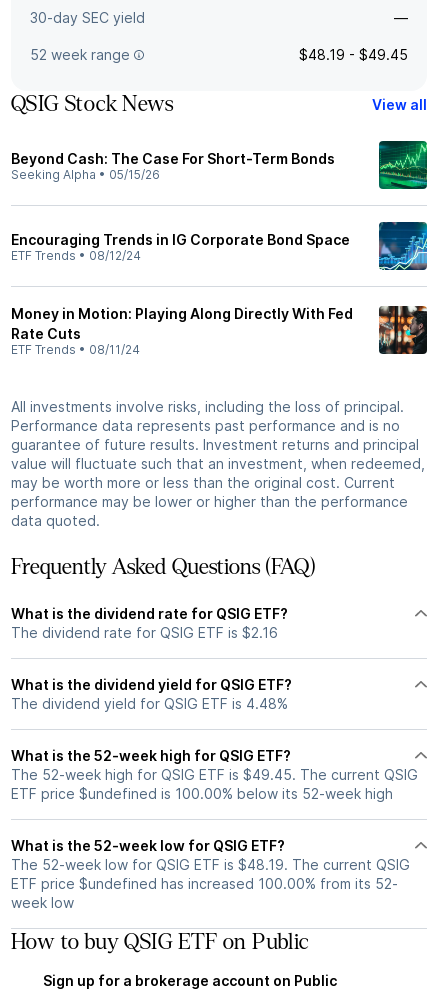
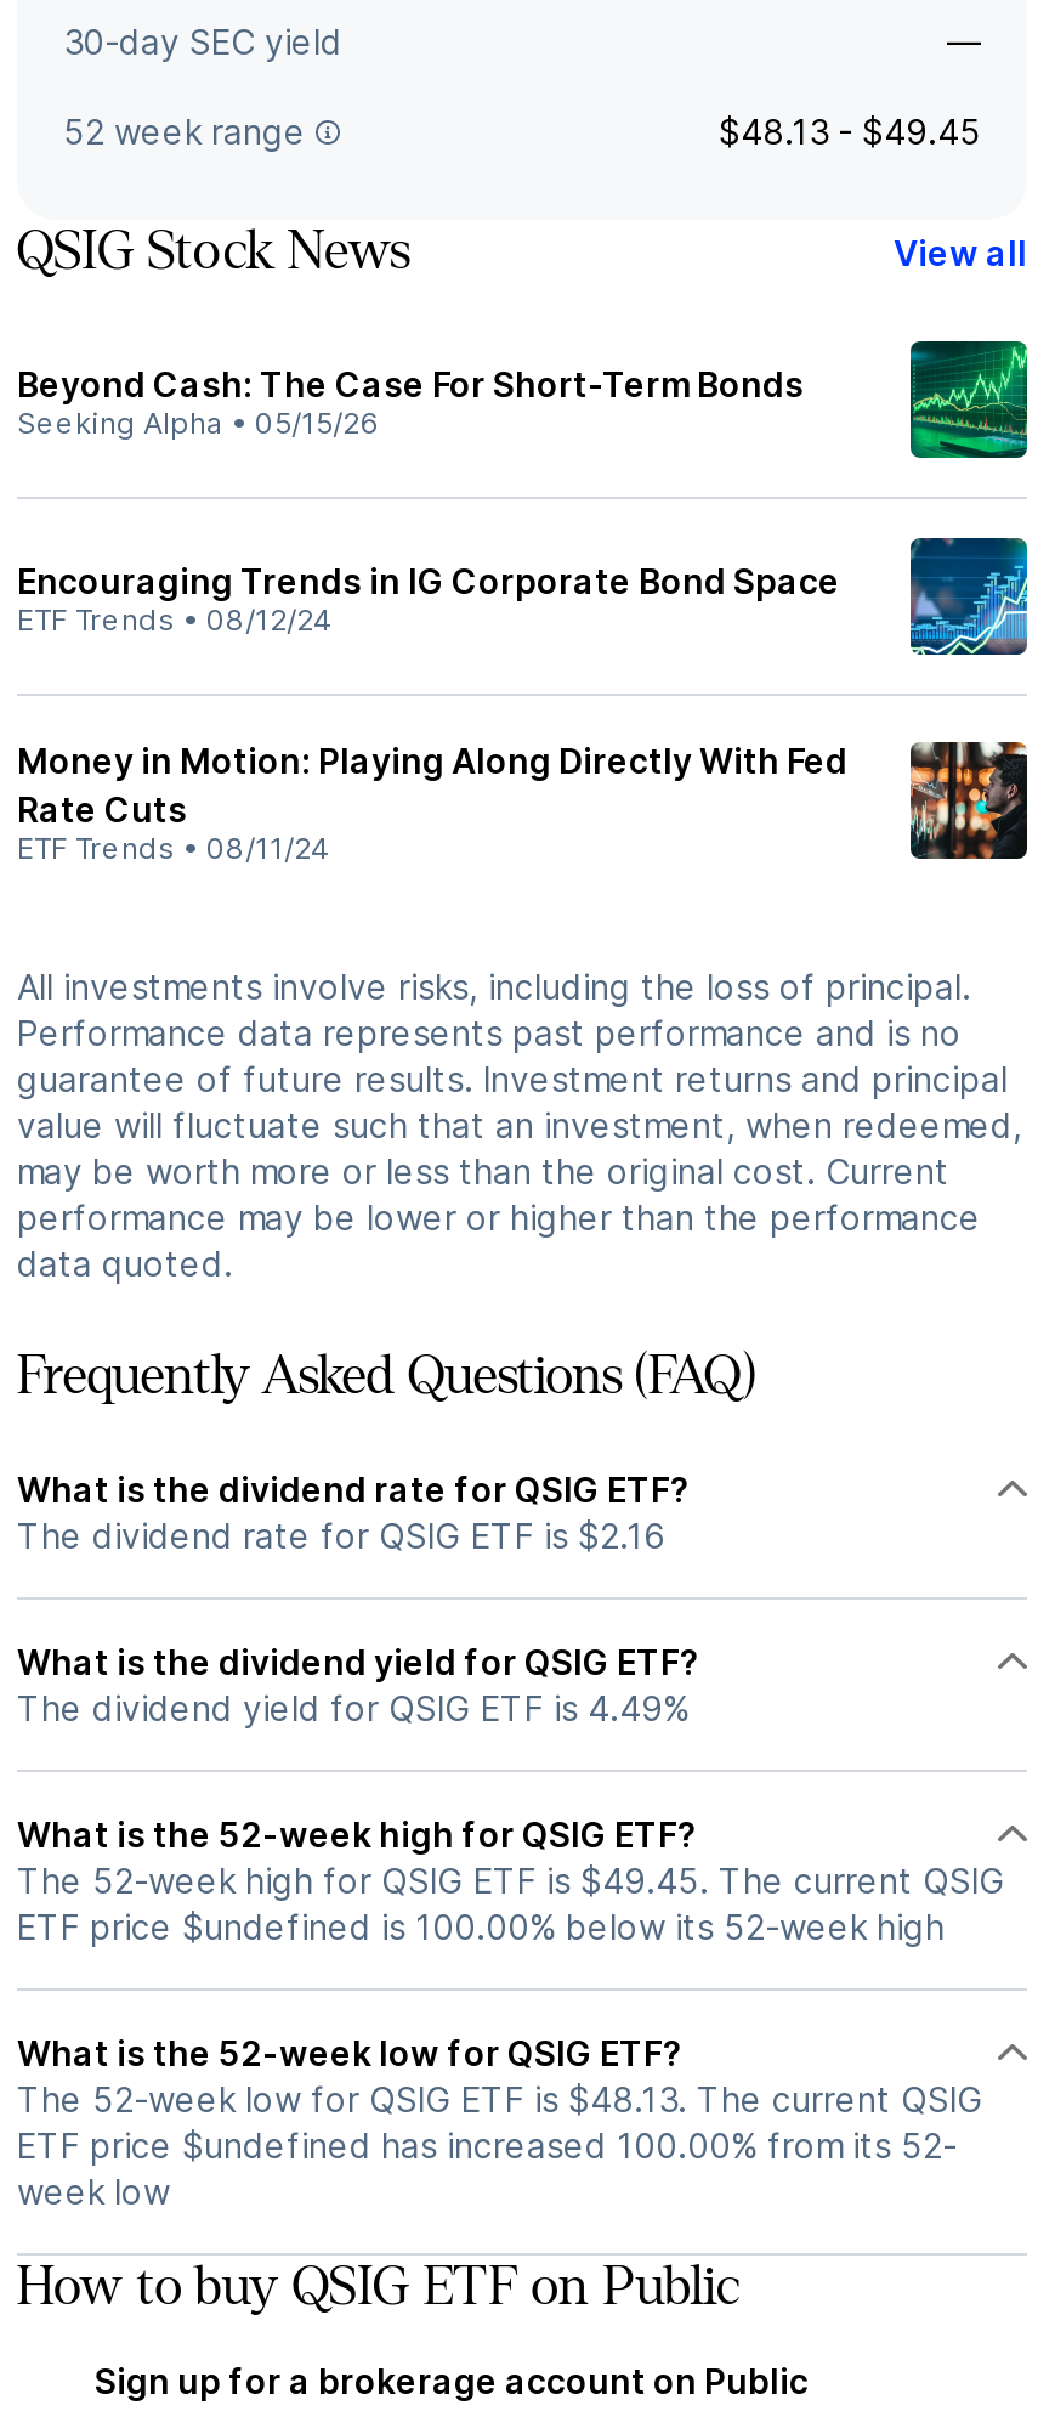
- $48.19 - $49.45
+ $48.13 - $49.45

- The dividend yield for QSIG ETF is 4.48%
+ The dividend yield for QSIG ETF is 4.49%

- The 52-week low for QSIG ETF is $48.19. The current QSIG
+ The 52-week low for QSIG ETF is $48.13. The current QSIG
